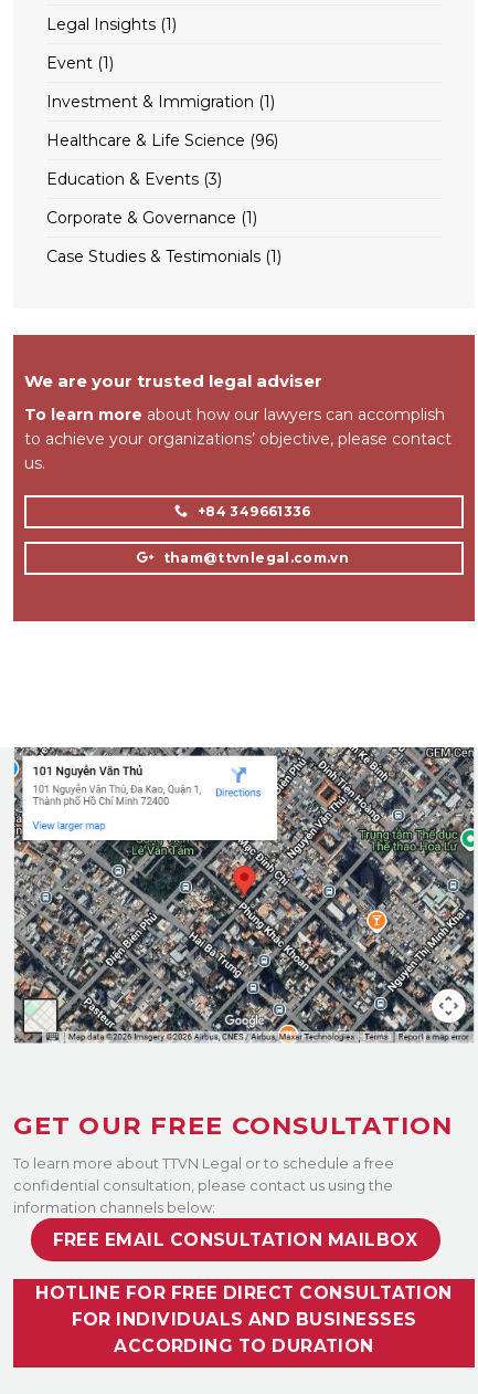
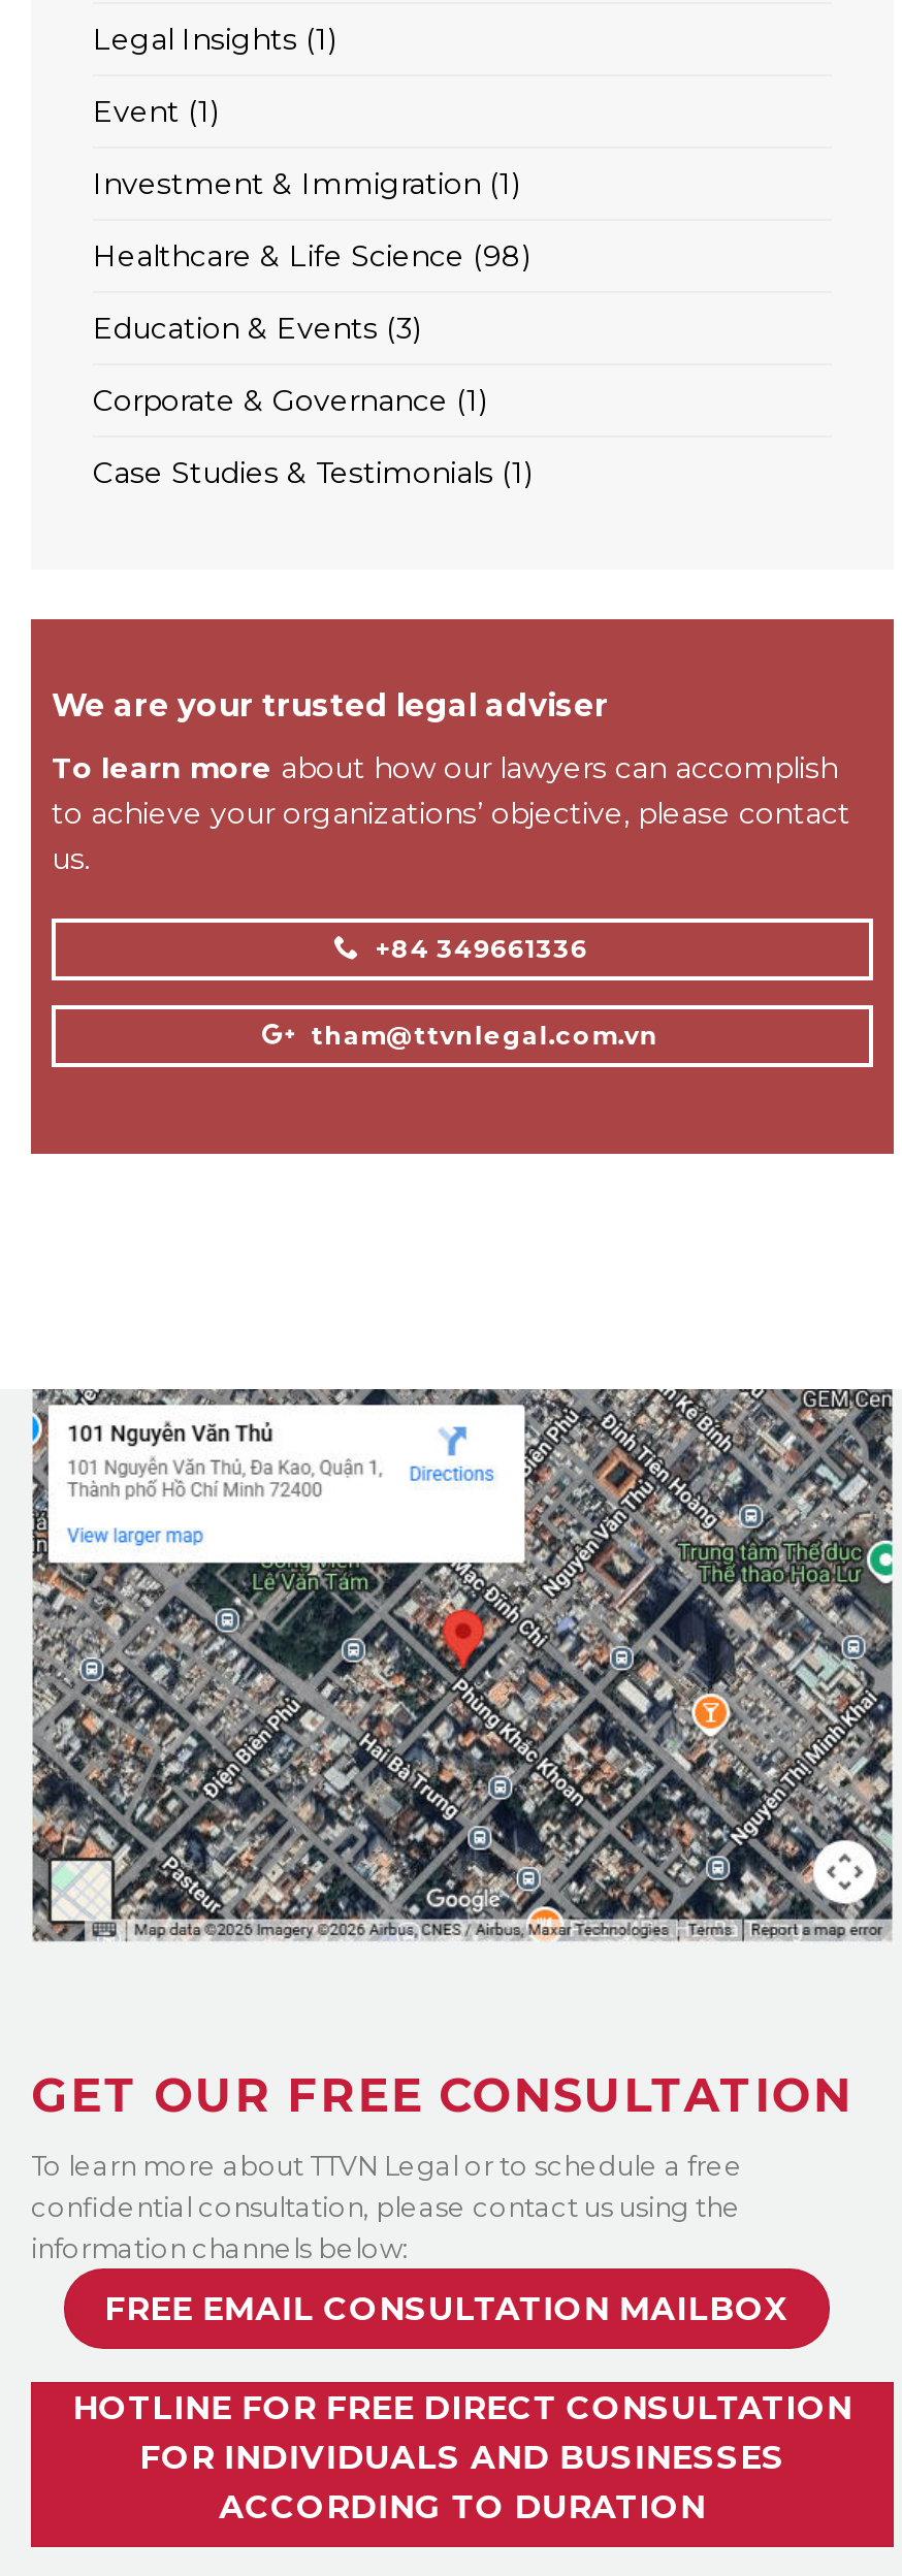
- Healthcare & Life Science (96)
+ Healthcare & Life Science (98)
